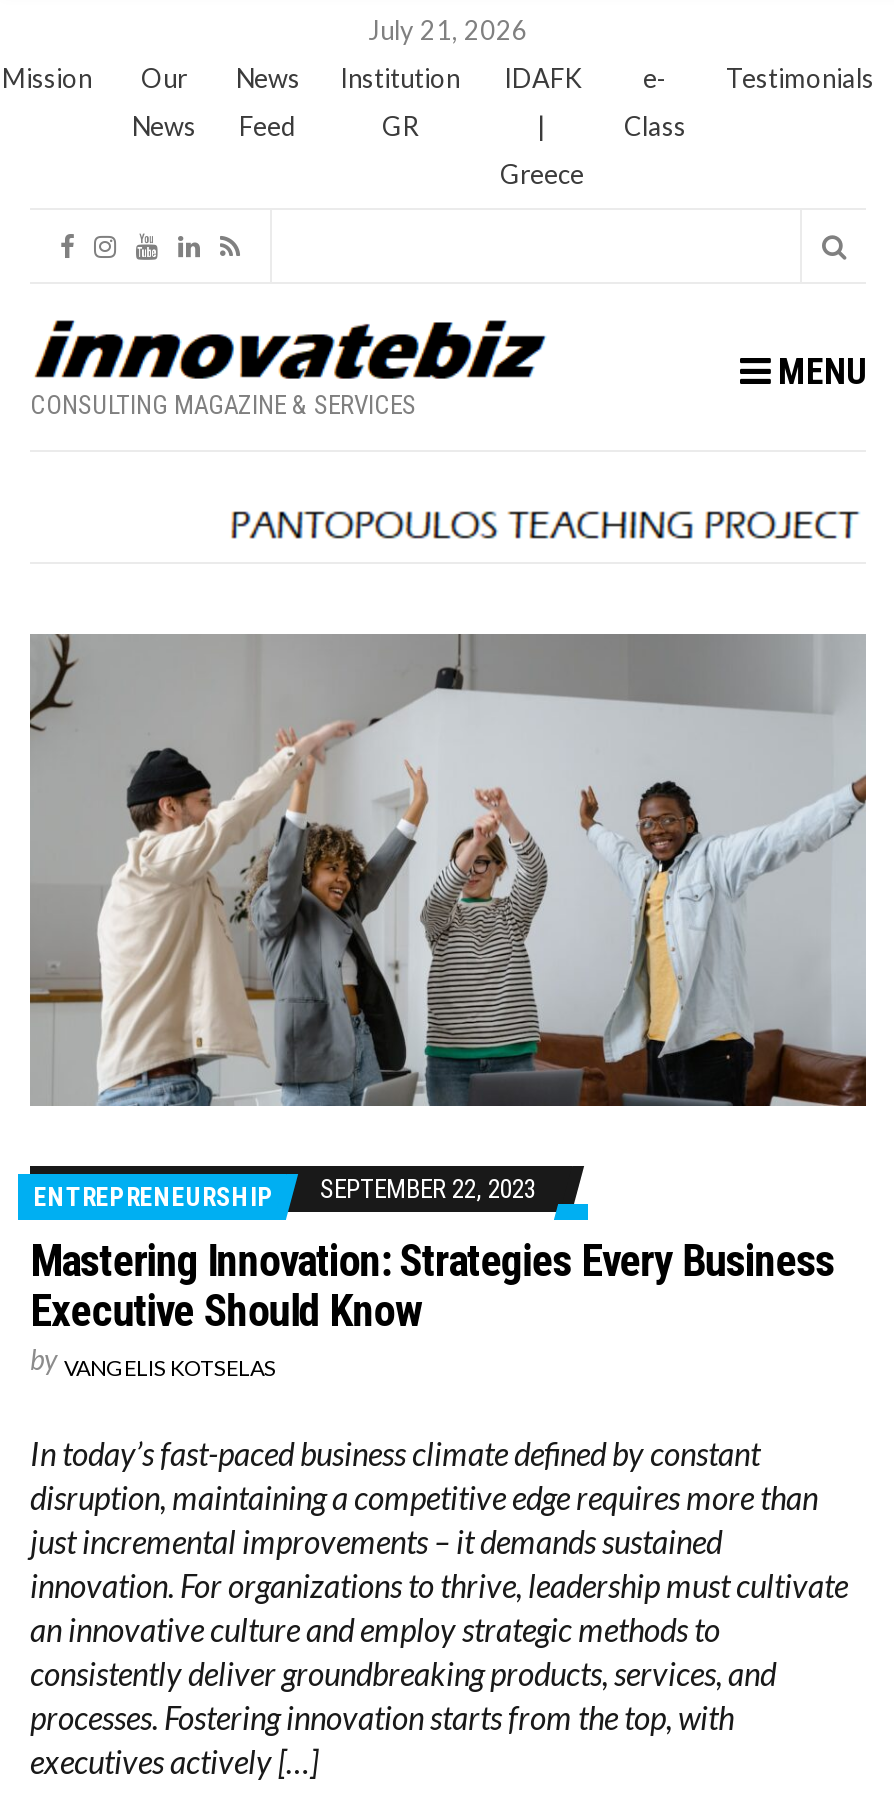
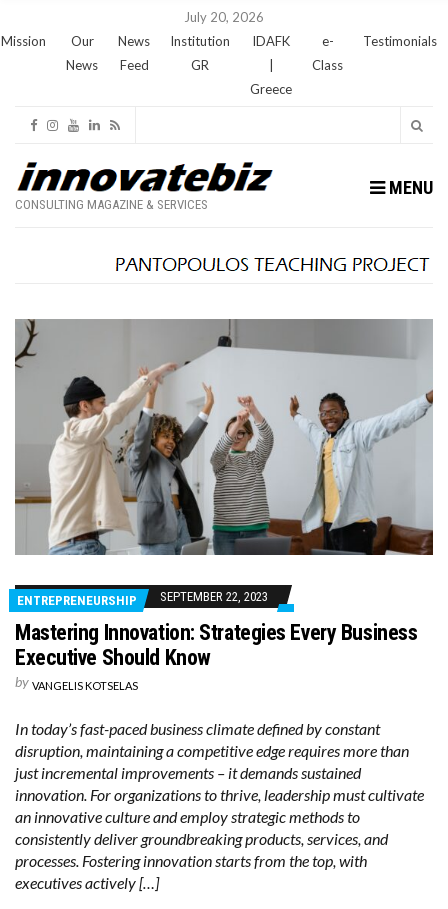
- July 21, 2026
+ July 20, 2026
